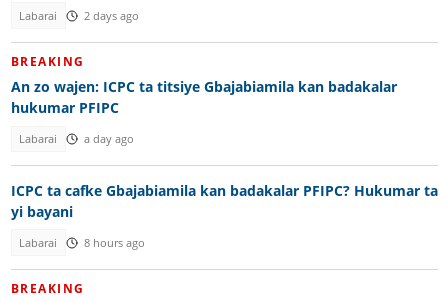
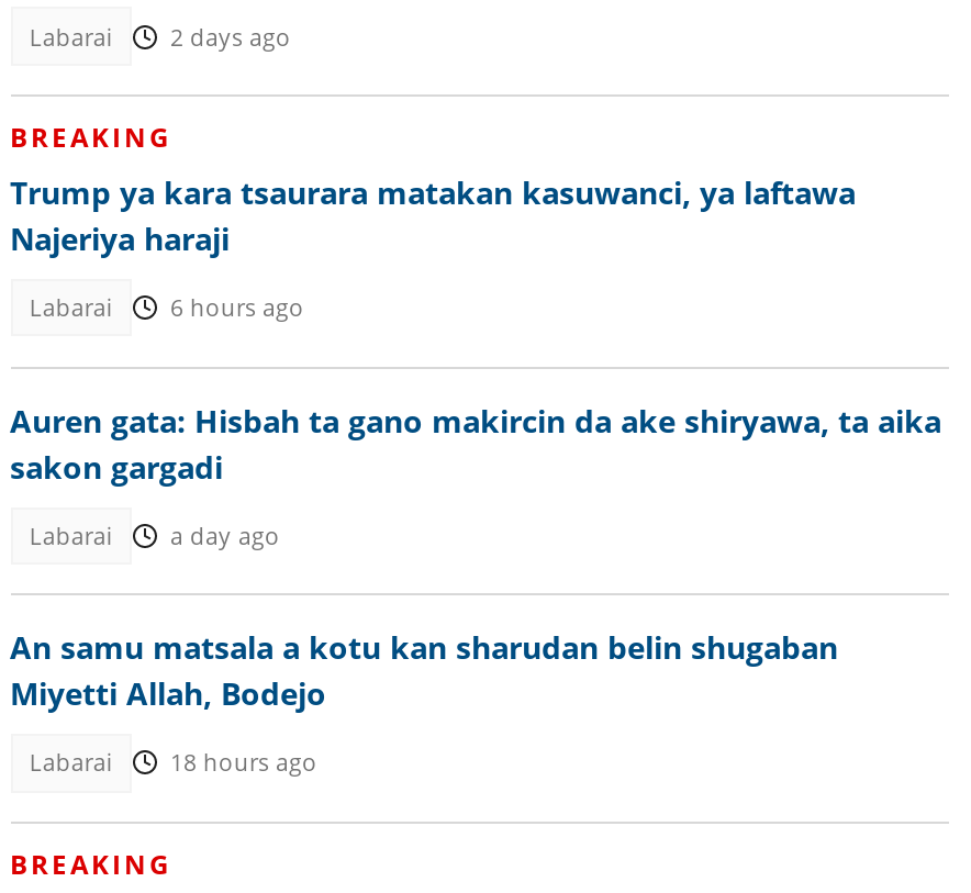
- An zo wajen: ICPC ta titsiye Gbajabiamila kan badakalar
- hukumar PFIPC
+ Trump ya kara tsaurara matakan kasuwanci, ya laftawa
+ Najeriya haraji
+ Labarai
+ 6 hours ago
+ Auren gata: Hisbah ta gano makircin da ake shiryawa, ta aika
+ sakon gargadi

- ICPC ta cafke Gbajabiamila kan badakalar PFIPC? Hukumar ta
- yi bayani
+ An samu matsala a kotu kan sharudan belin shugaban
+ Miyetti Allah, Bodejo

- Labarai 8 hours ago
+ Labarai 18 hours ago
